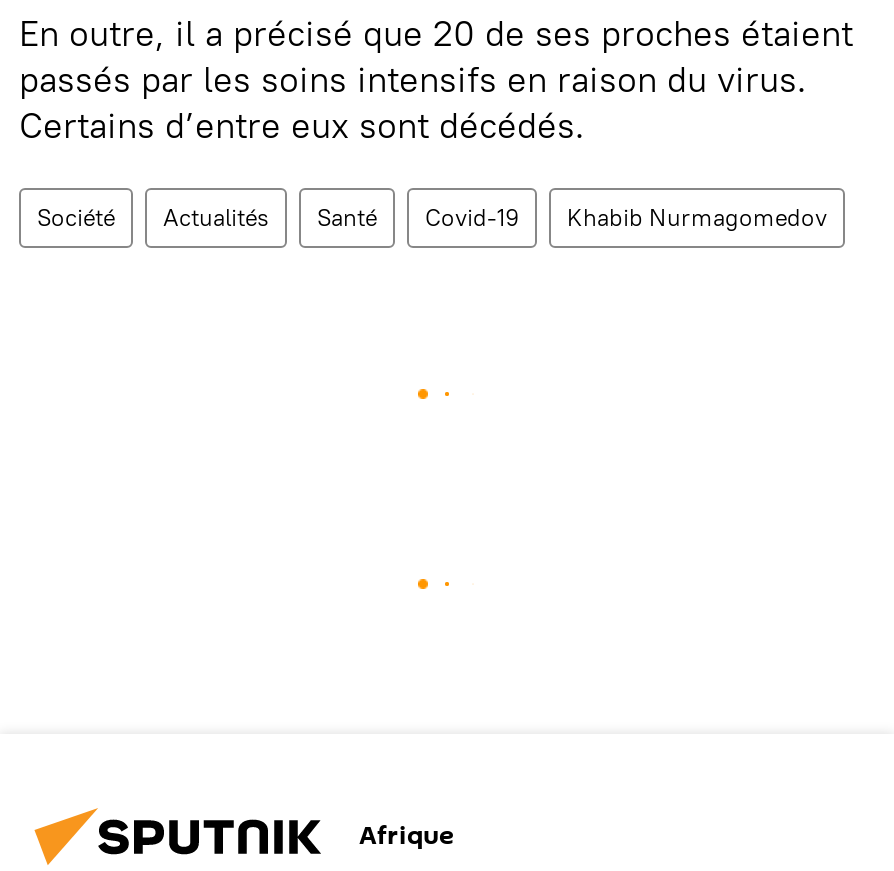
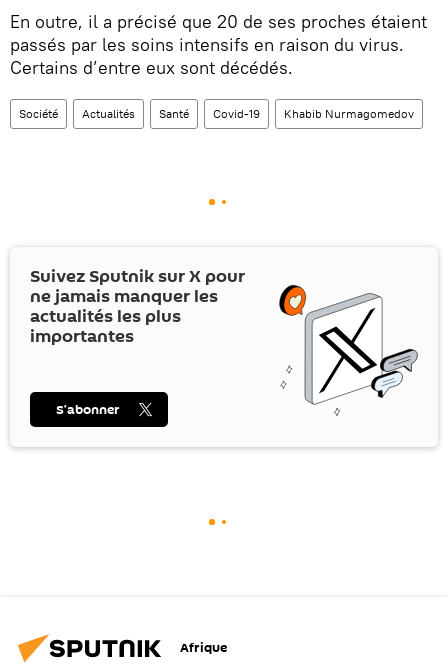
+ [image]
+ Suivez Sputnik surX pour
+ ne jamais manquer les
+ actualités les plus
+ importantes
+ S’abonner
